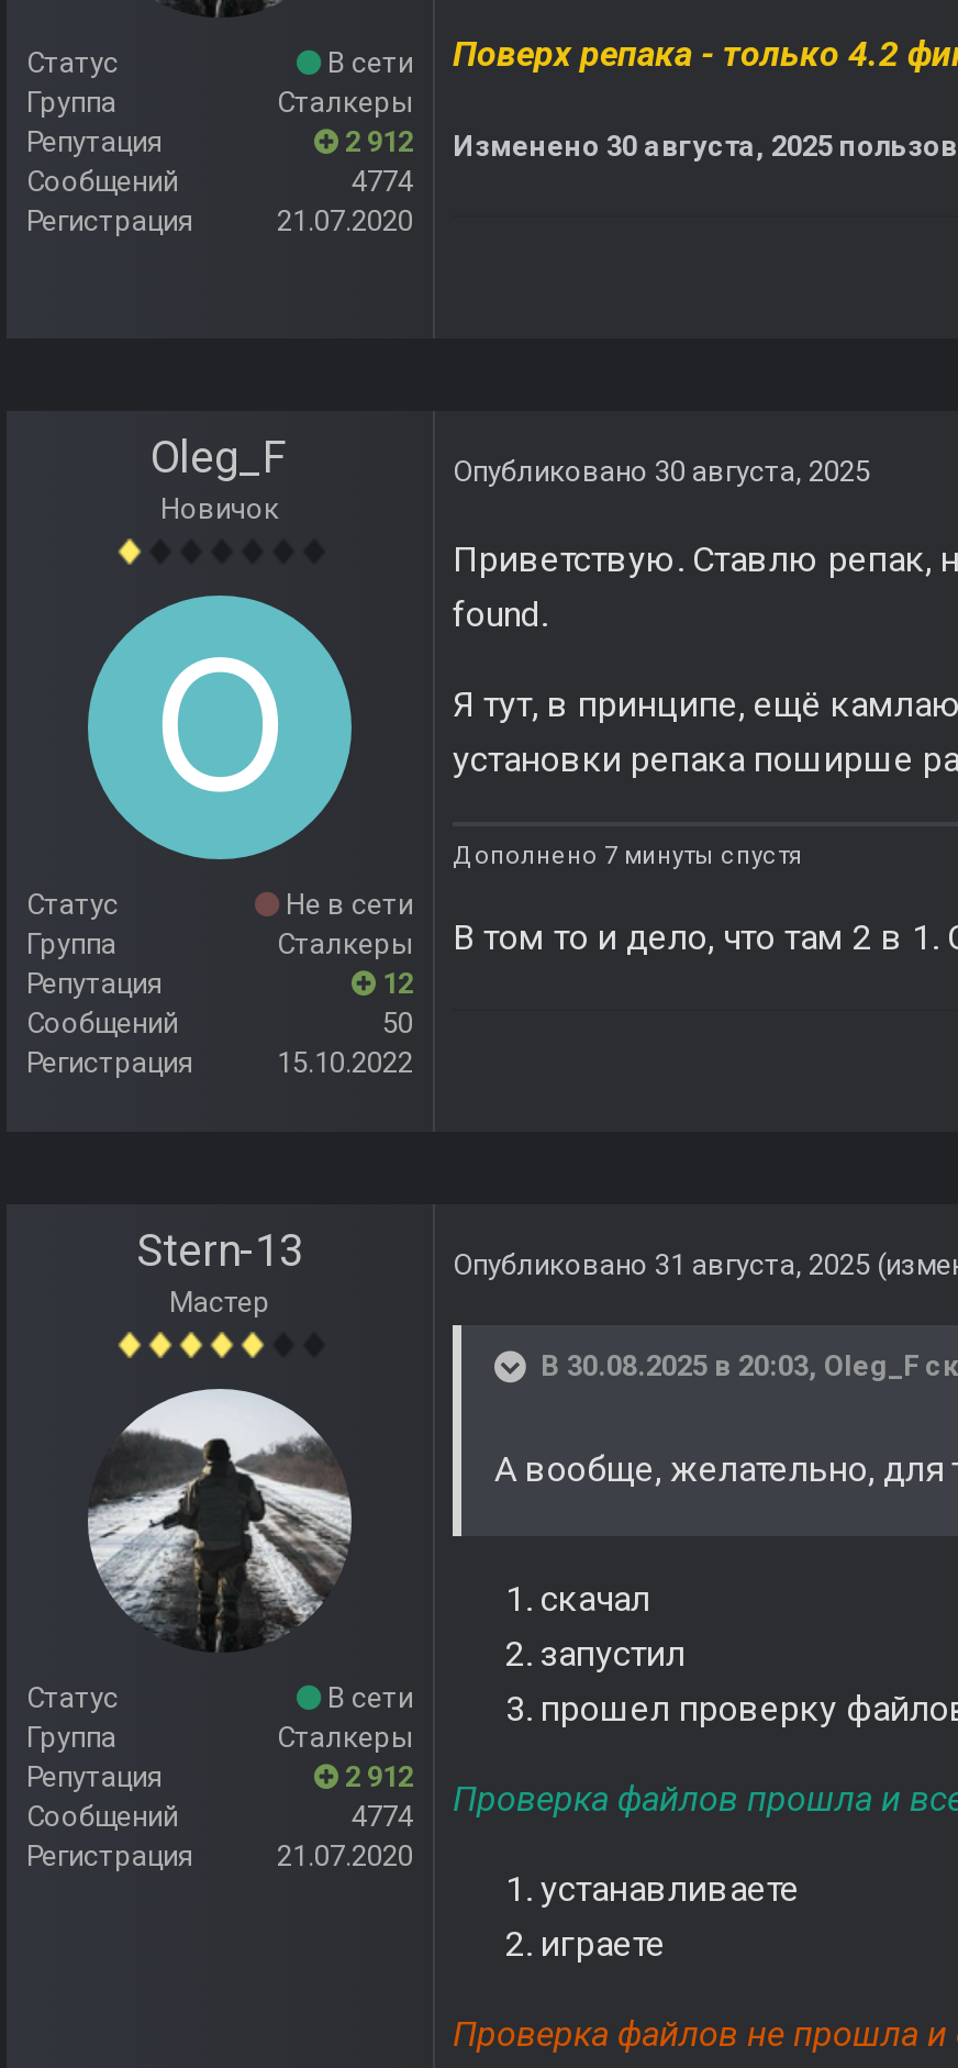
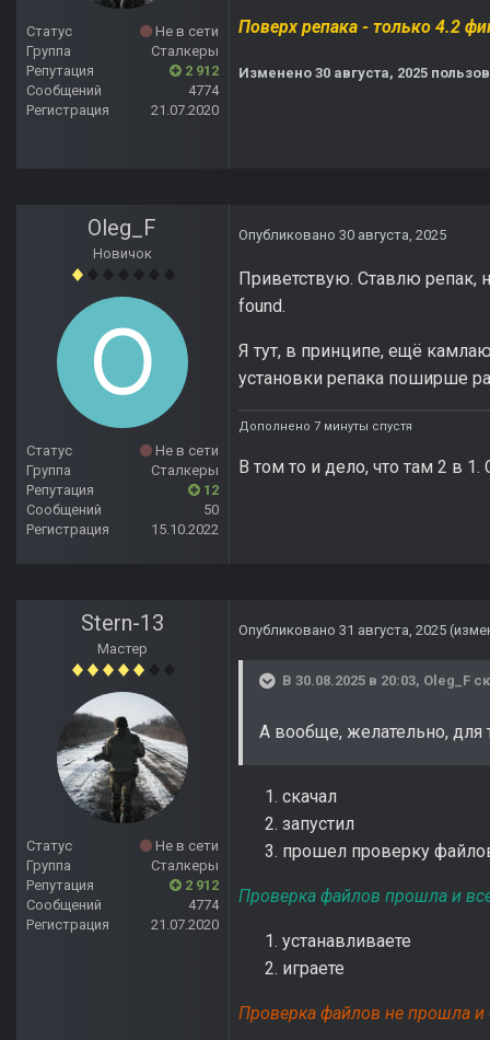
- В сети
+ Не в сети

- В сети
+ Не в сети
